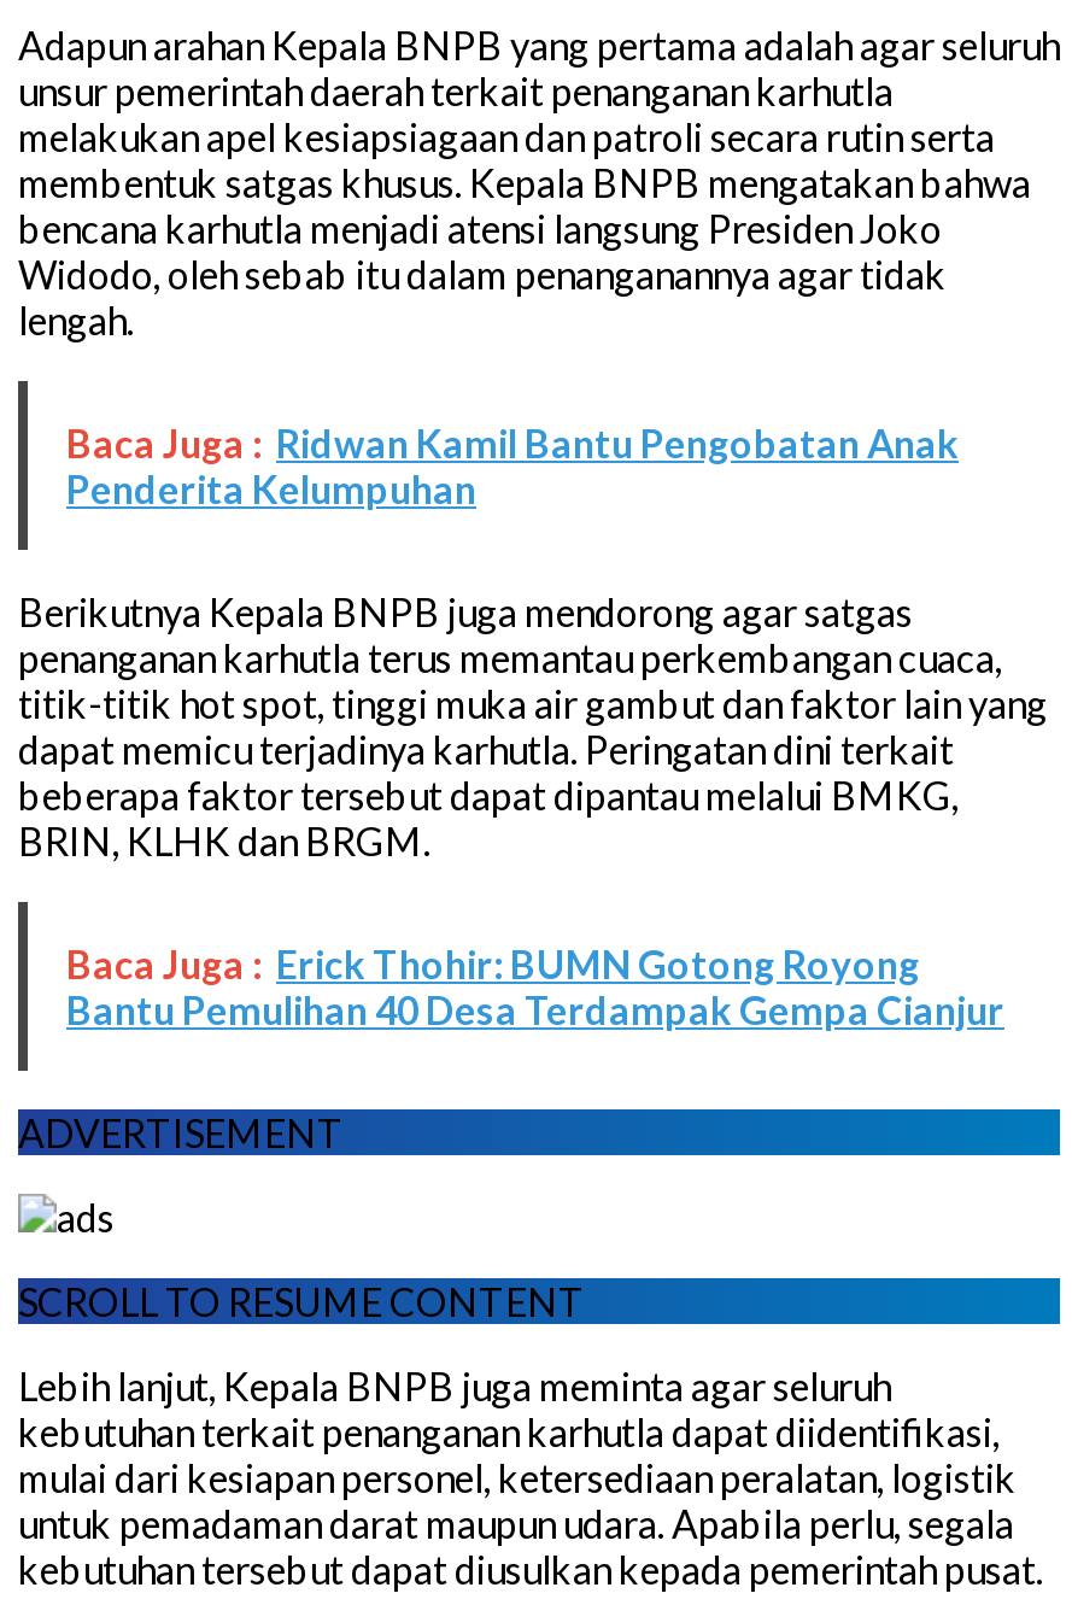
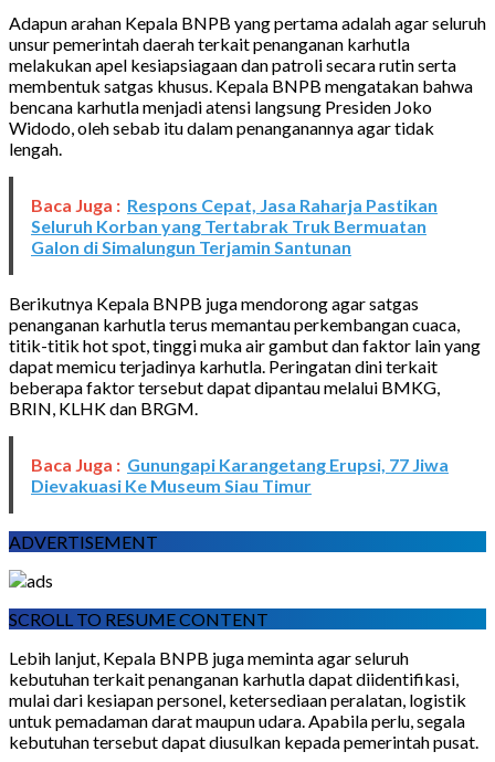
- Baca Juga : Ridwan Kamil Bantu Pengobatan Anak
- Penderita Kelumpuhan
+ Baca Juga : Respons Cepat, Jasa Raharja Pastikan
+ Seluruh Korban yang Tertabrak Truk Bermuatan
+ Galon di Simalungun Terjamin Santunan

- Baca Juga : Erick Thohir: BUMN Gotong Royong
- Bantu Pemulihan 40 Desa Terdampak Gempa Cianjur
+ Baca Juga : Gunungapi Karangetang Erupsi, 77 Jiwa
+ Dievakuasi Ke Museum Siau Timur
